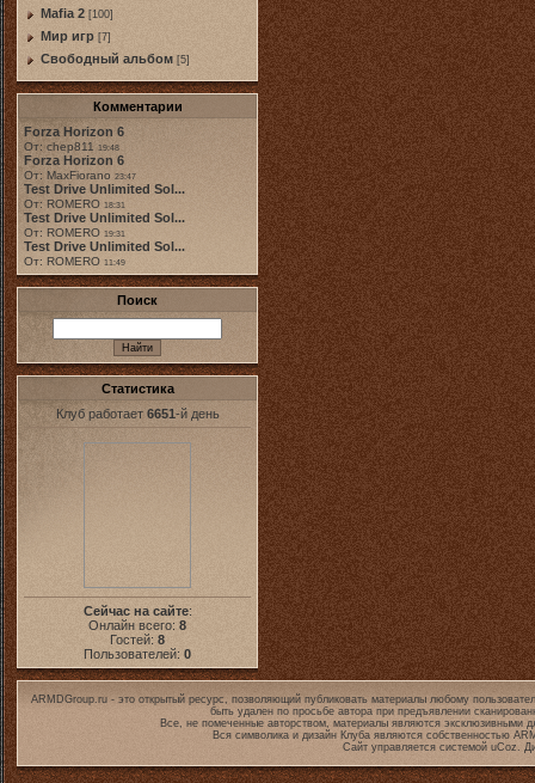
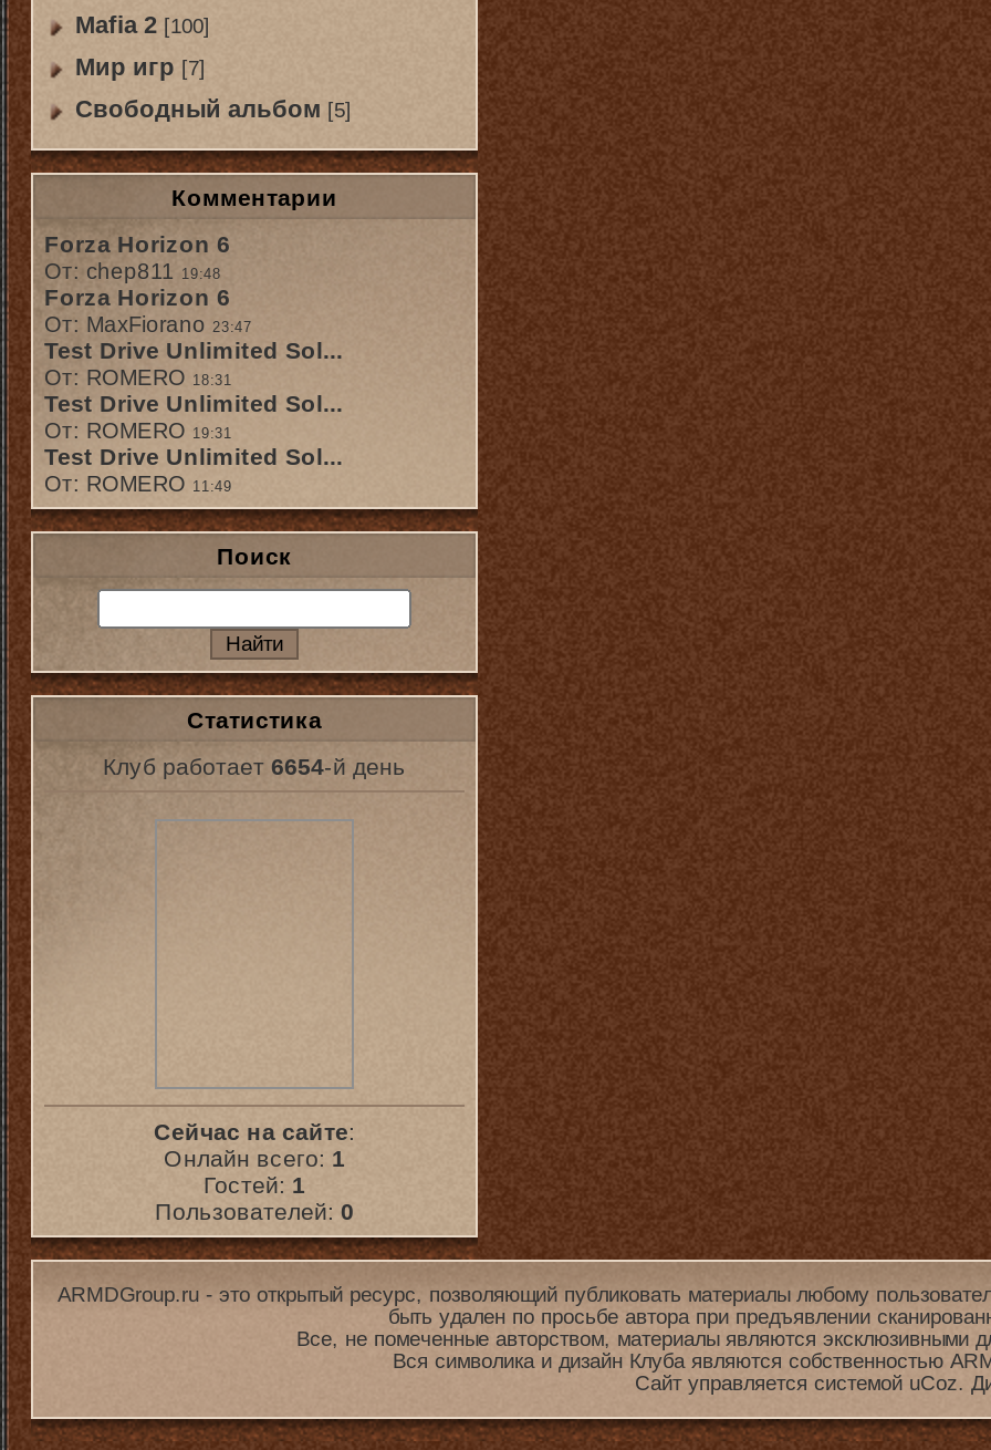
- Клуб работает 6651-й день
+ Клуб работает 6654-й день

- Онлайн всего: 8
+ Онлайн всего: 1

- Гостей: 8
+ Гостей: 1
